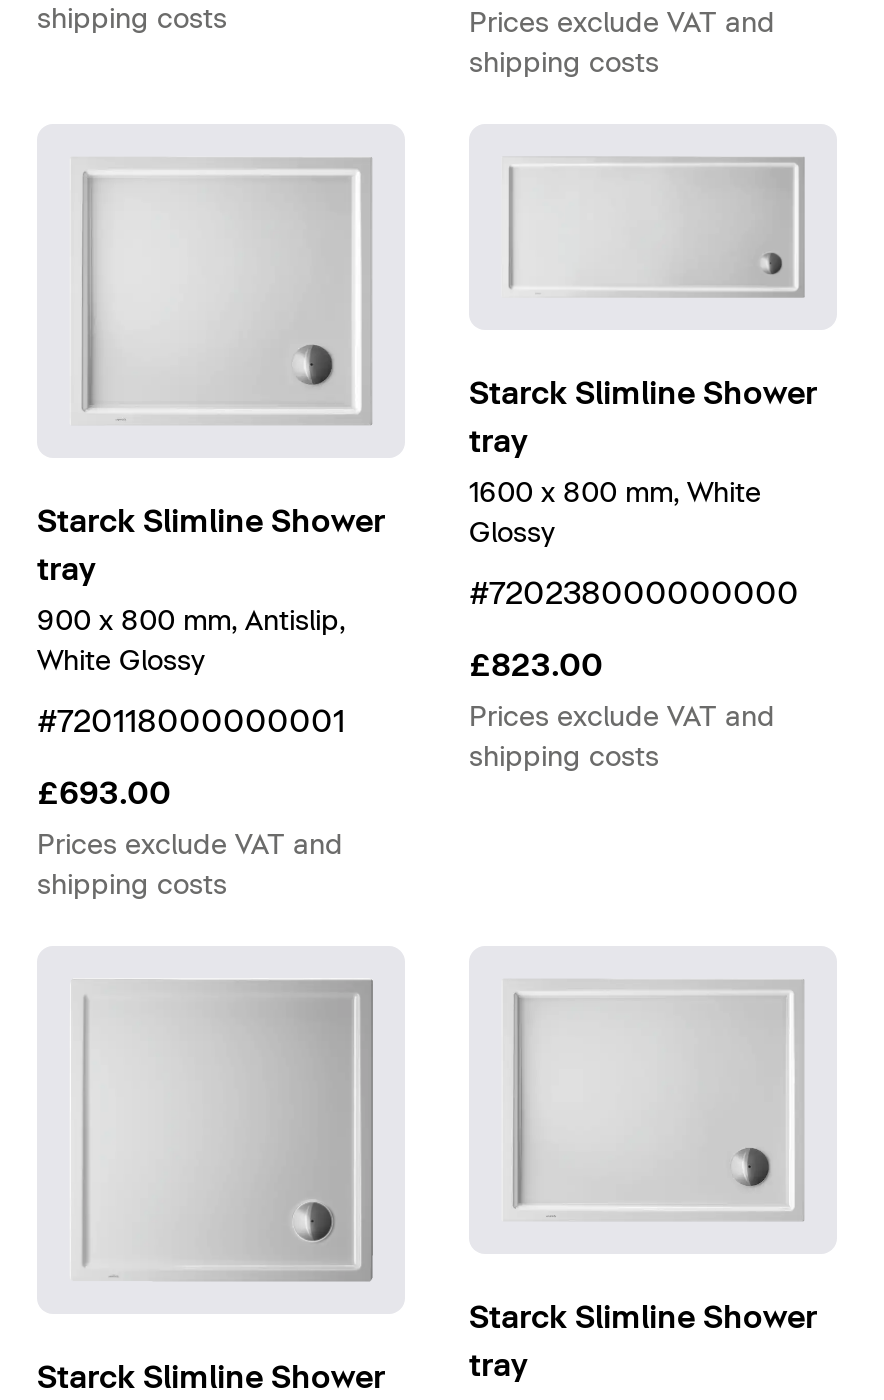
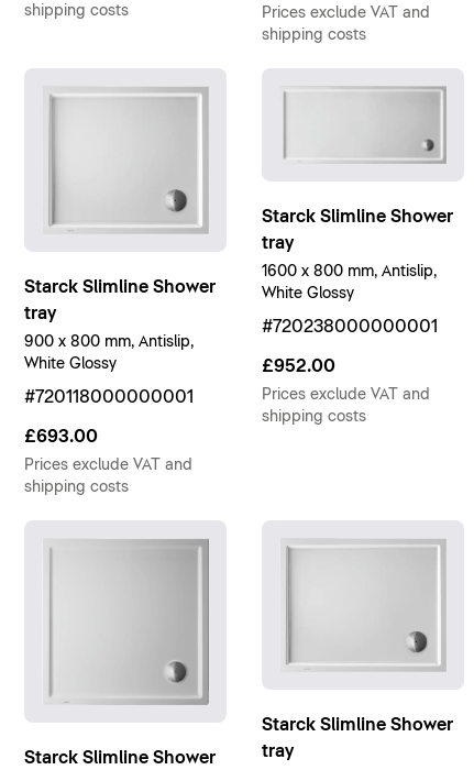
- 1600 x 800 mm, White
- Glossy
+ 1600 x 800 mm, Antislip,
+ White Glossy

- #720238000000000
+ #720238000000001

- £823.00
+ £952.00
